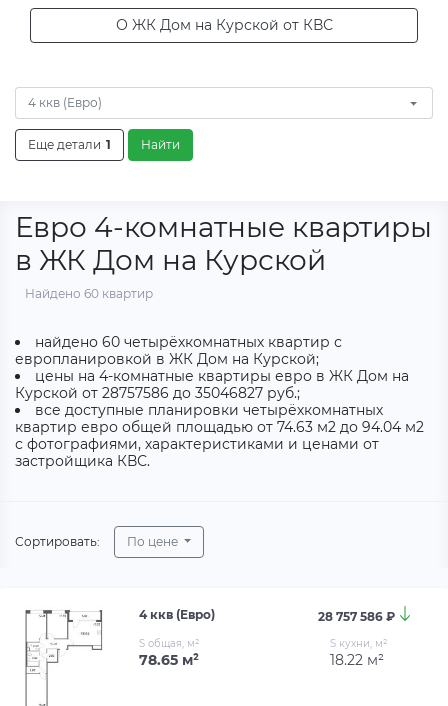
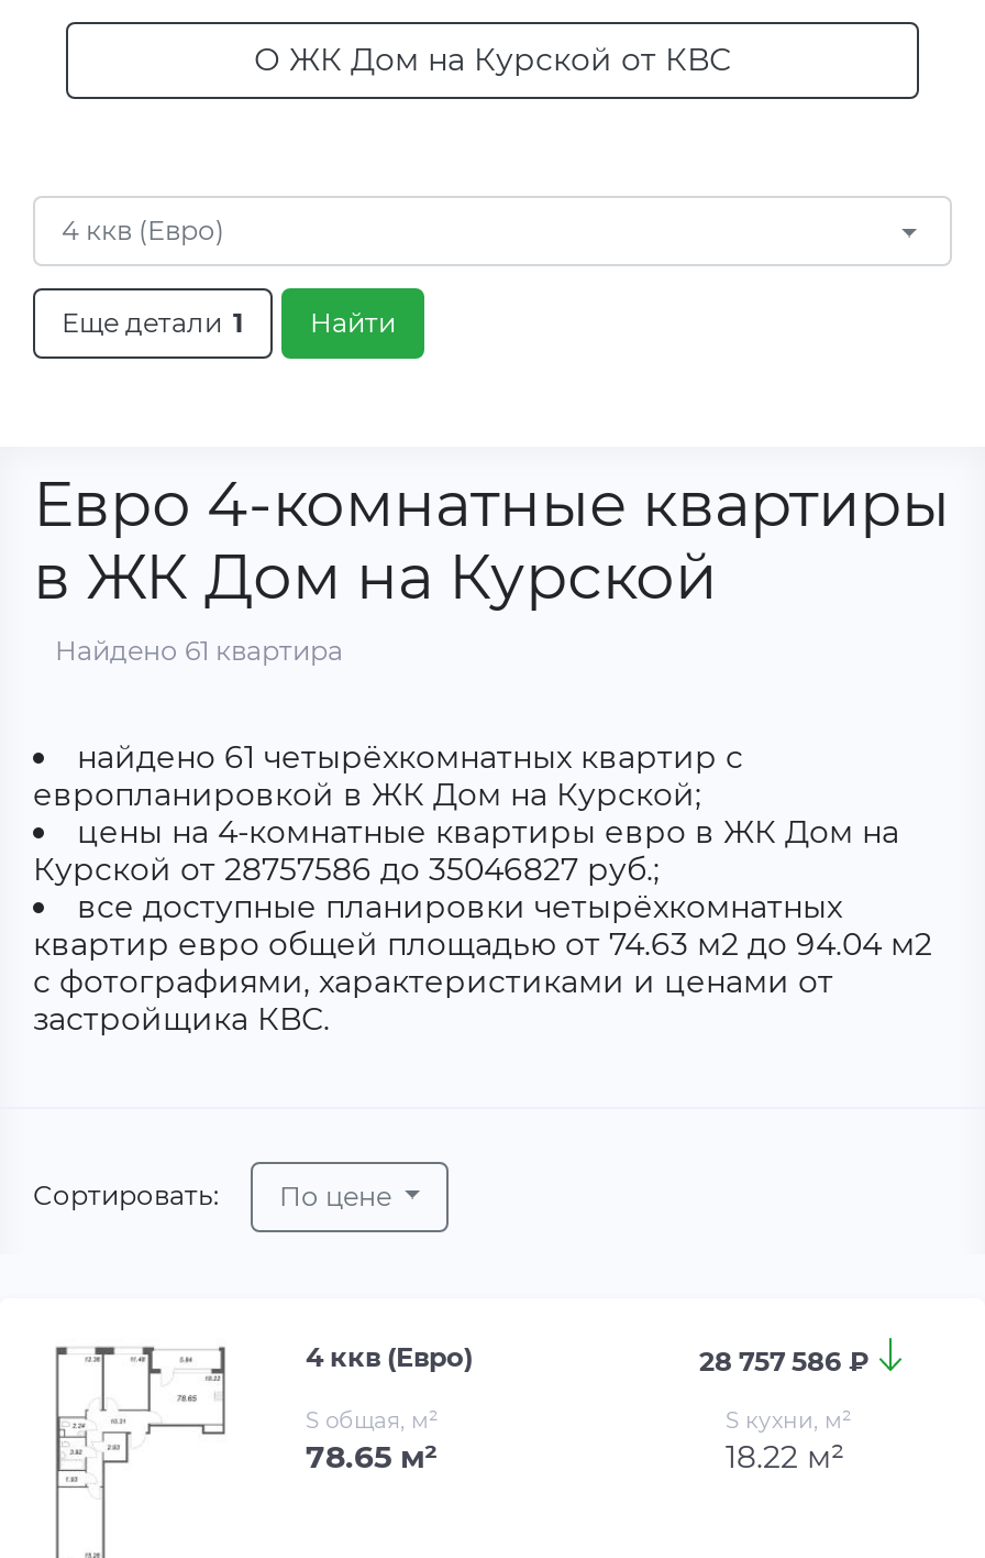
- Найдено 60 квартир
+ Найдено 61 квартира

- найдено 60 четырёхкомнатных квартир с
+ найдено 61 четырёхкомнатных квартир с
